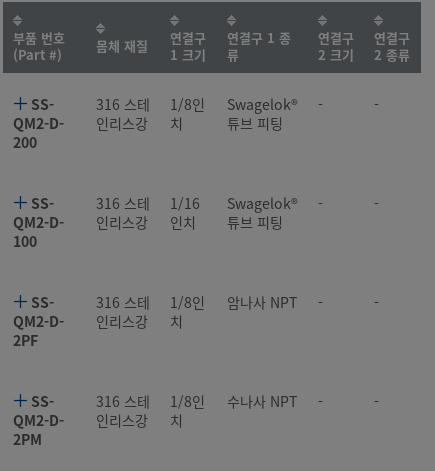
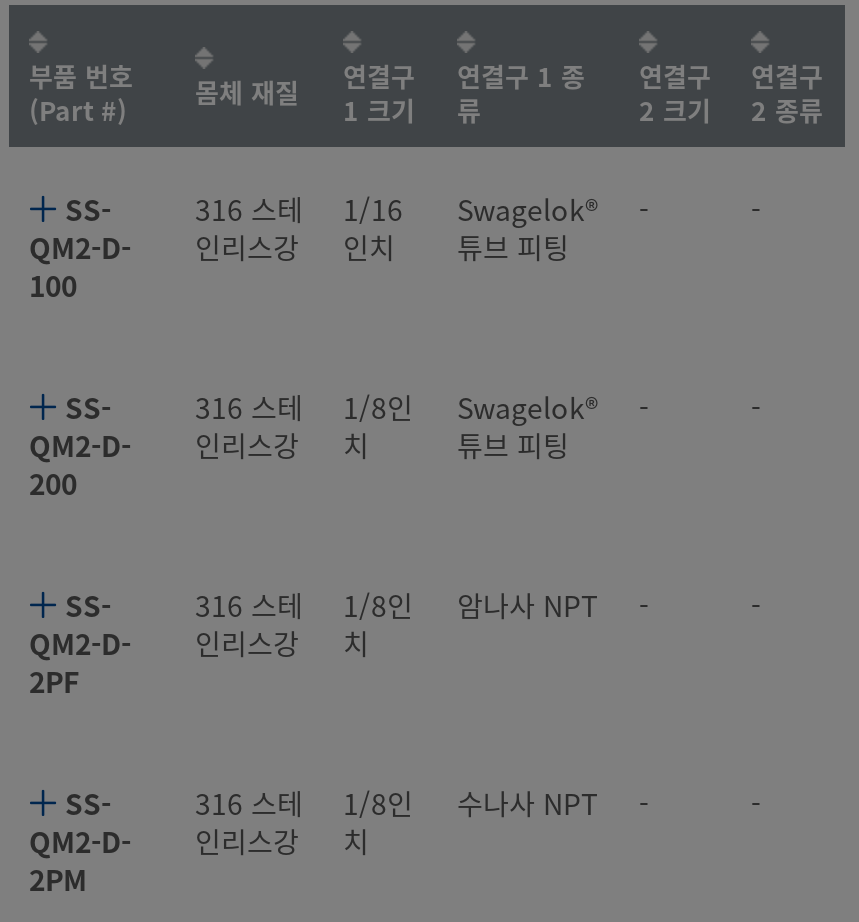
- 1/8인
- 치
+ 1/16
+ 인치

- 200
+ 100

- 1/16
- 인치
+ 1/8인
+ 치

- 100
+ 200
